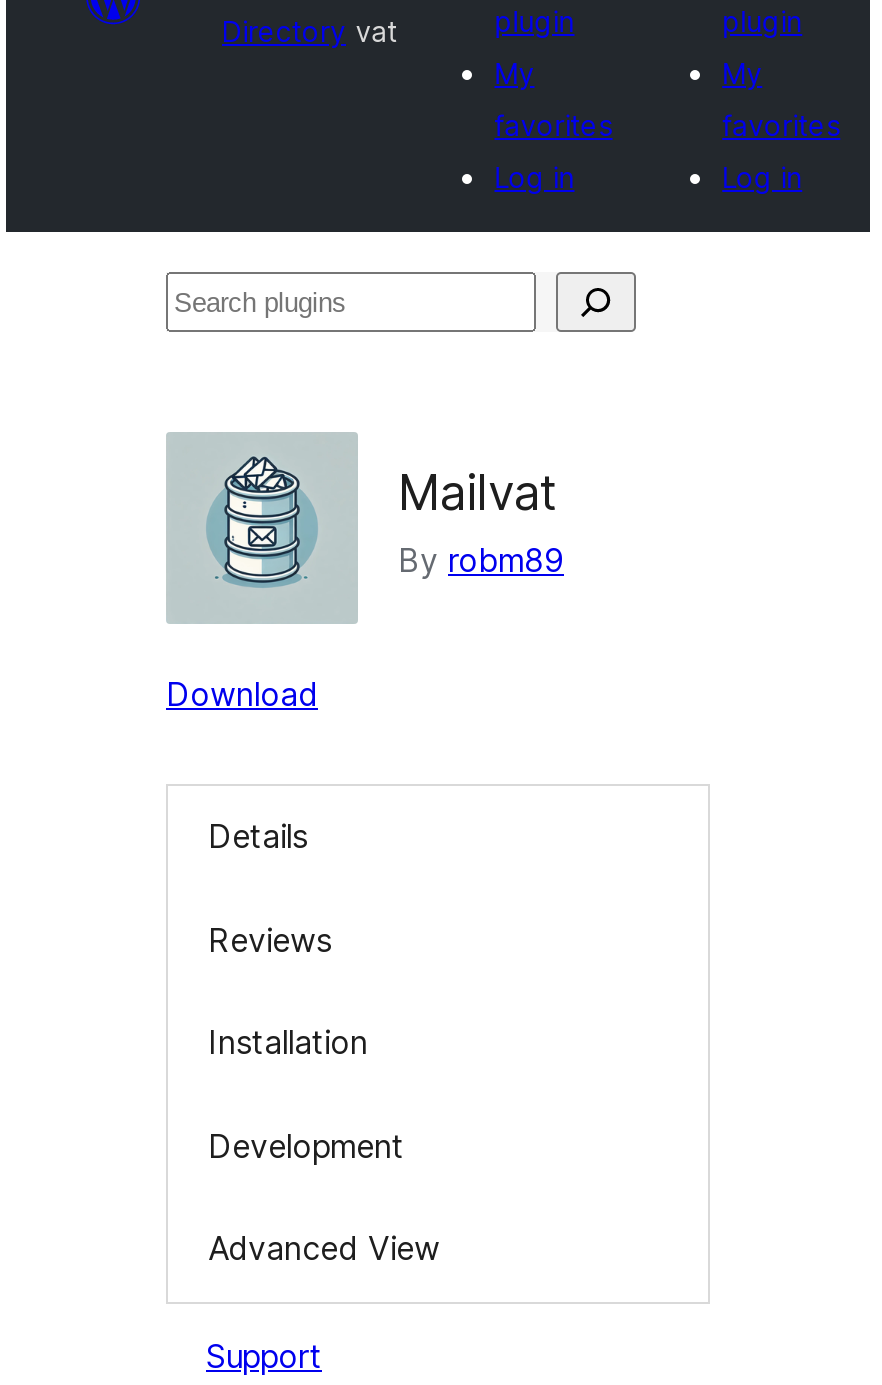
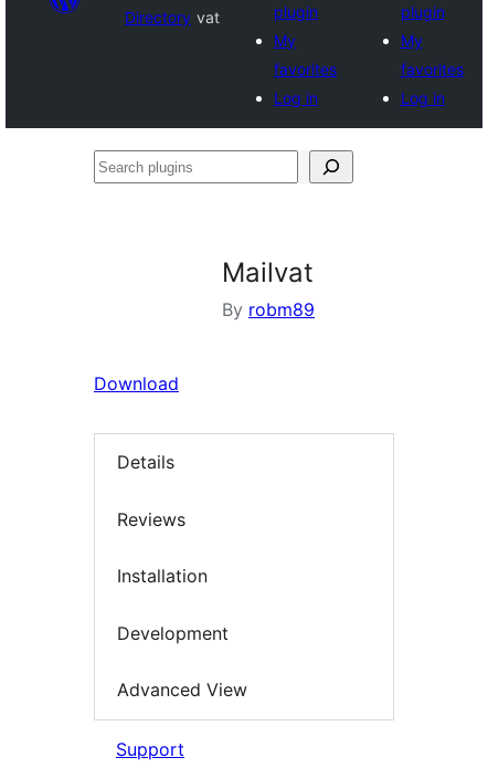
- [image]
